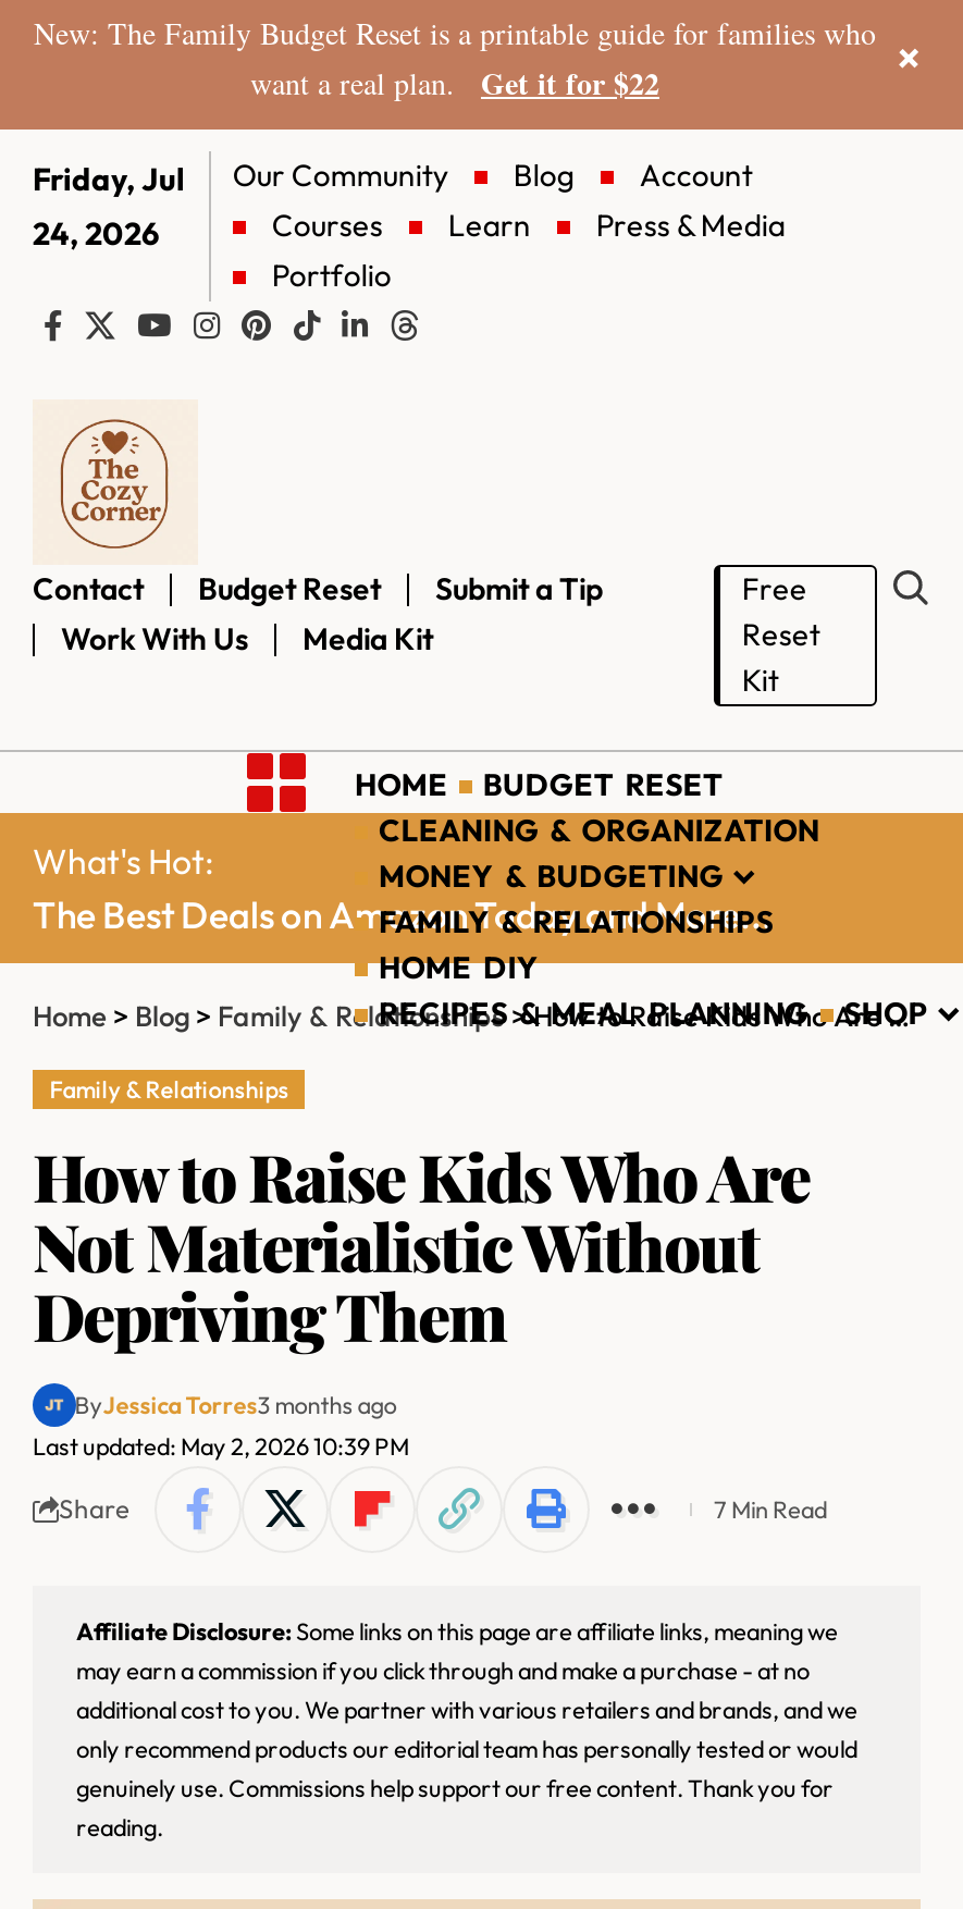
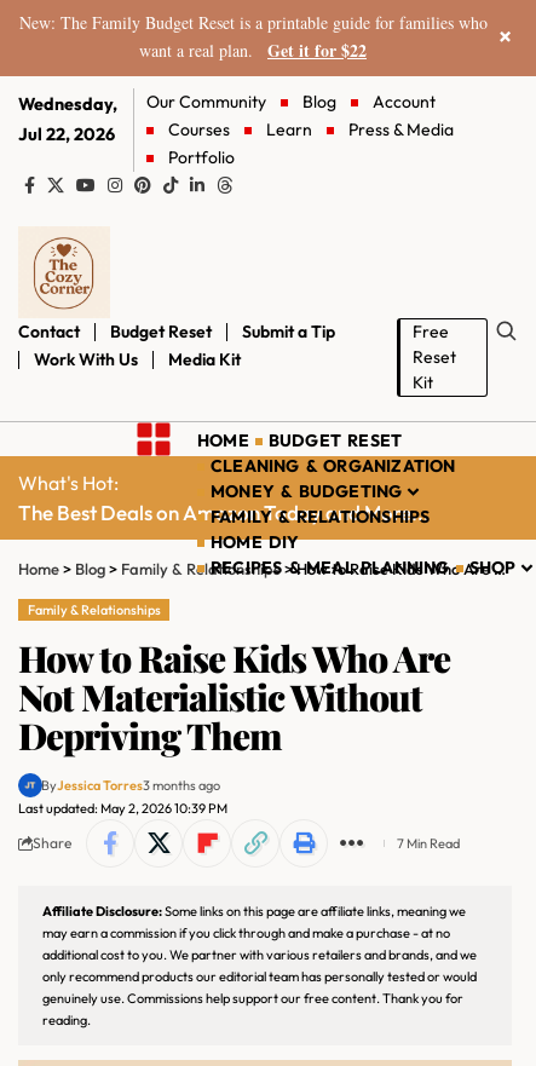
- Friday, Jul
- 24, 2026
+ Wednesday,
+ Jul 22, 2026
